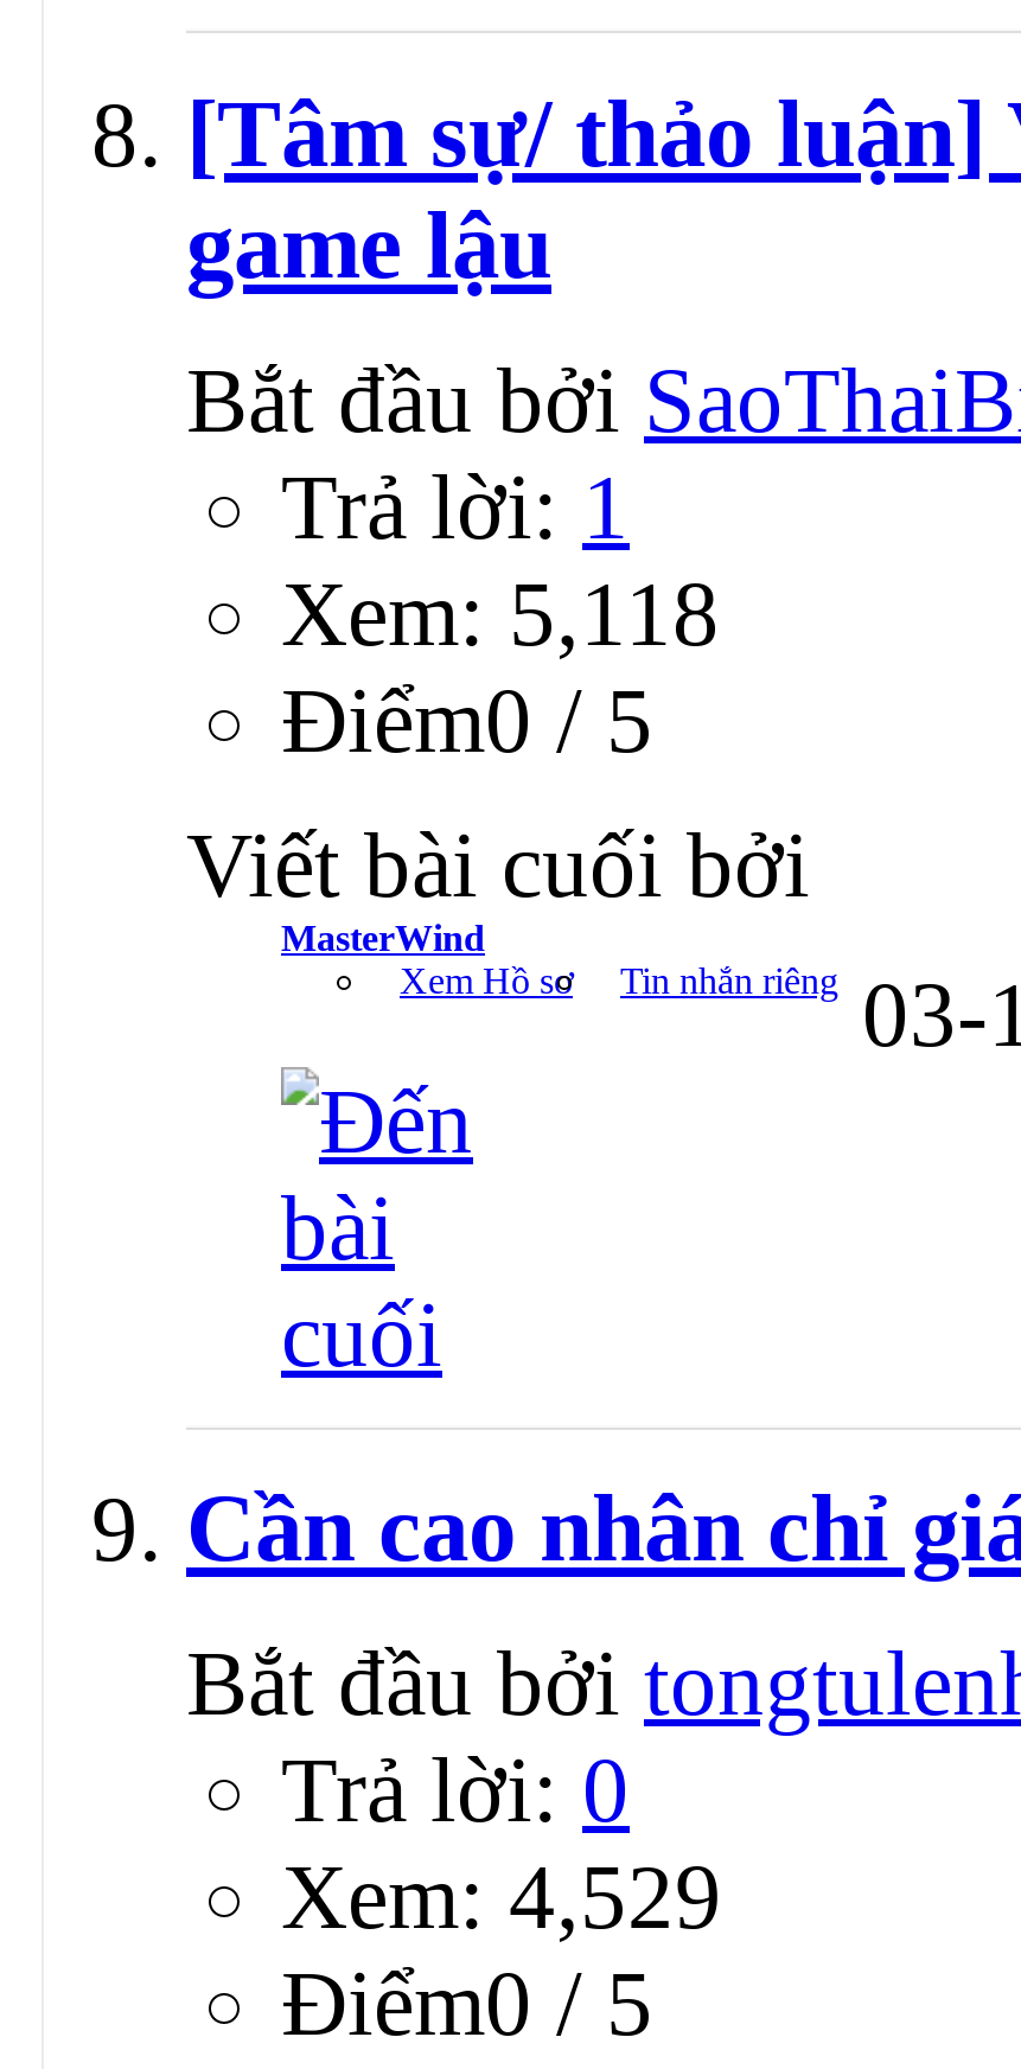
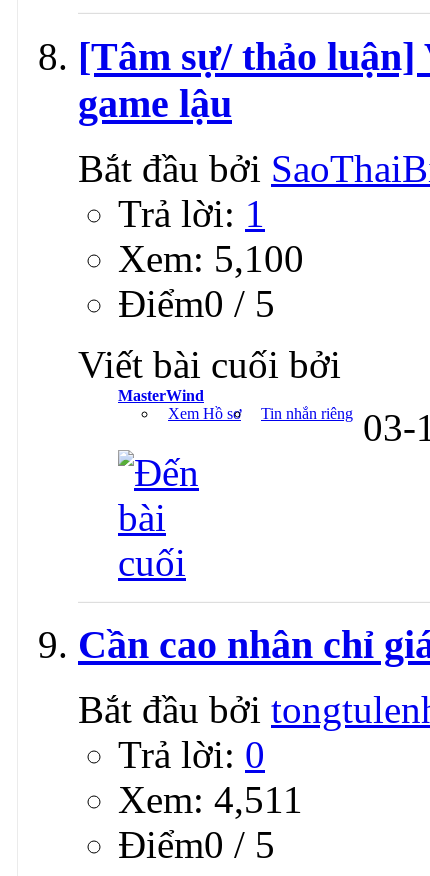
- Xem: 5,118
+ Xem: 5,100

- Xem: 4,529
+ Xem: 4,511
